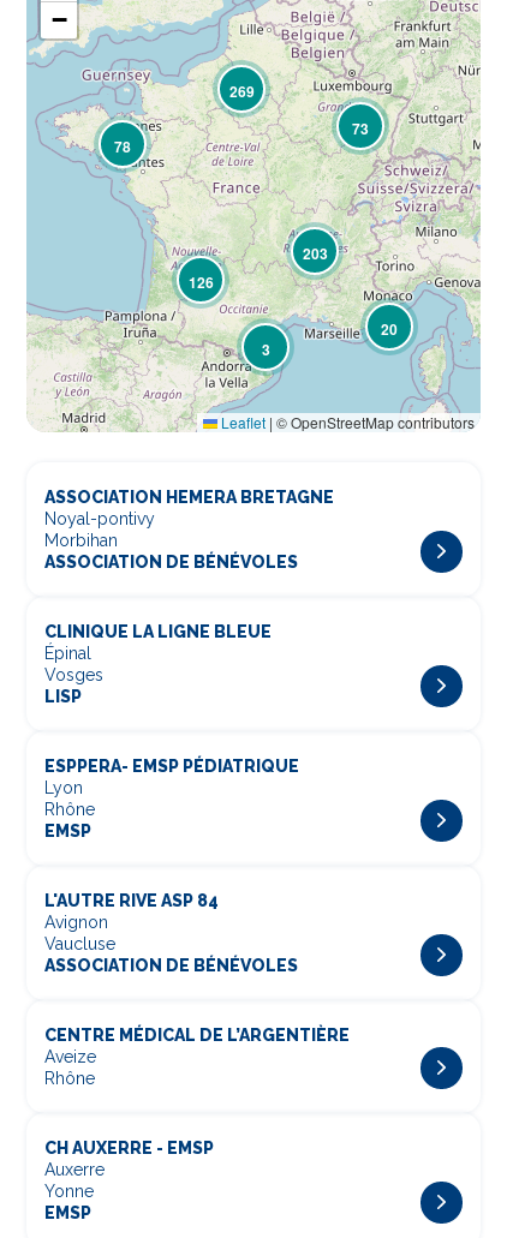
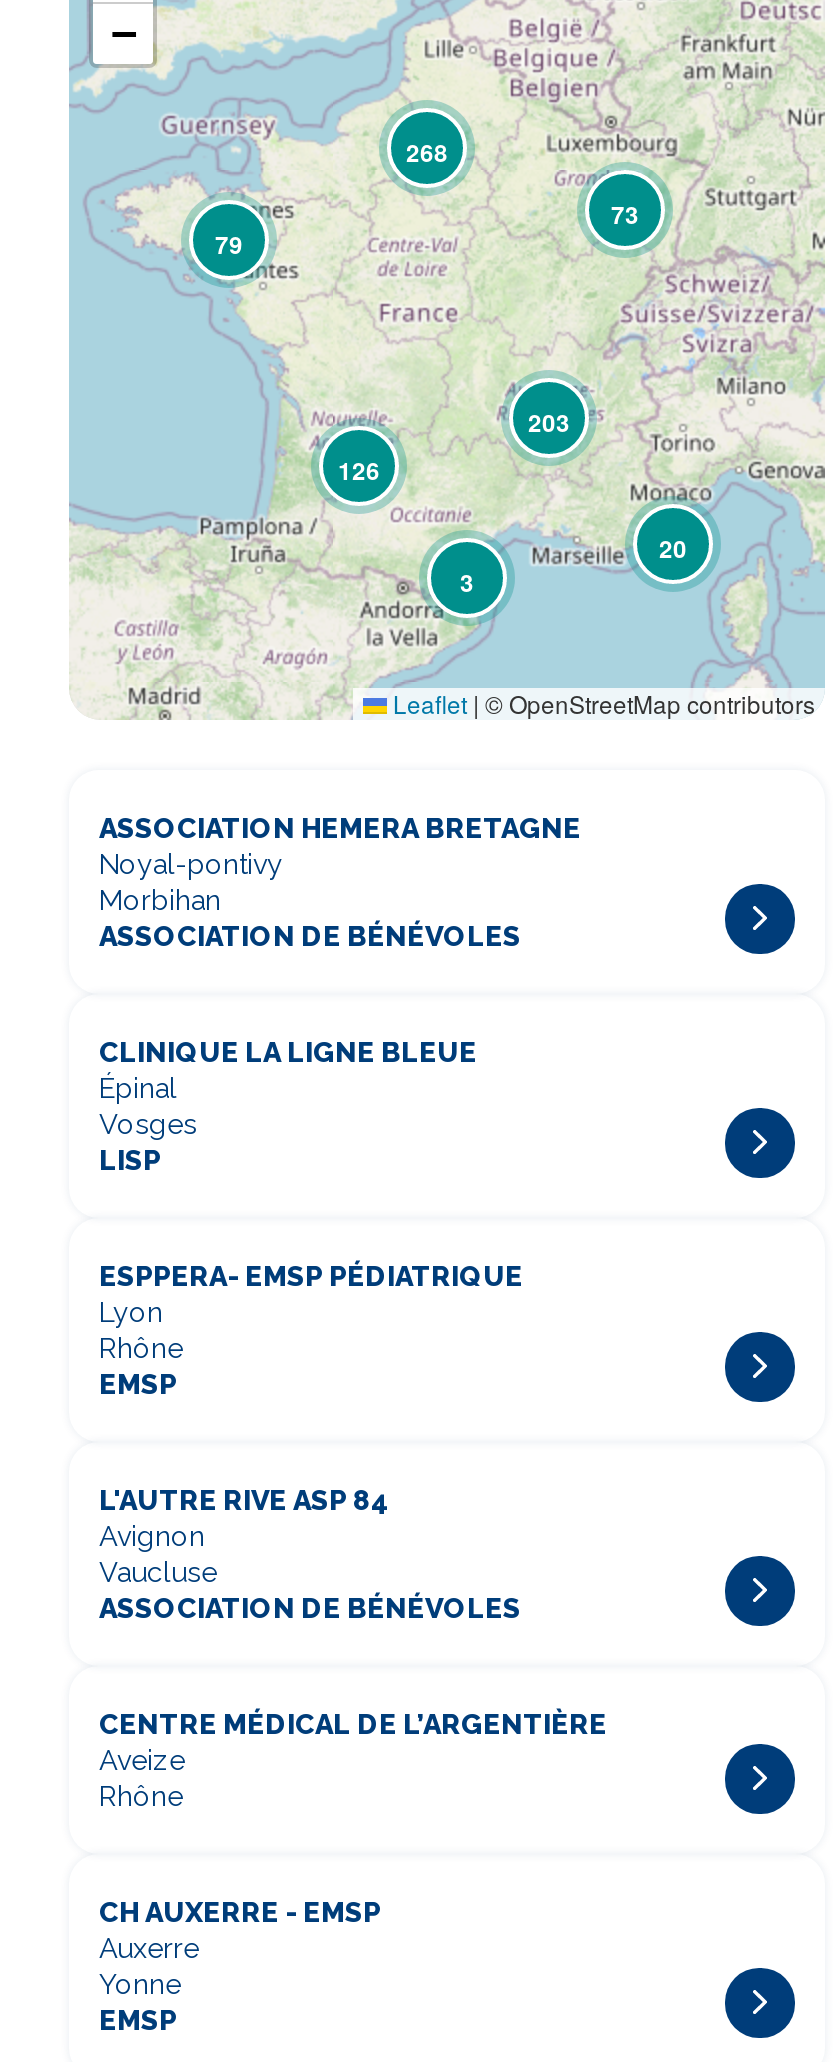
- 269
+ 268

- 78
+ 79
